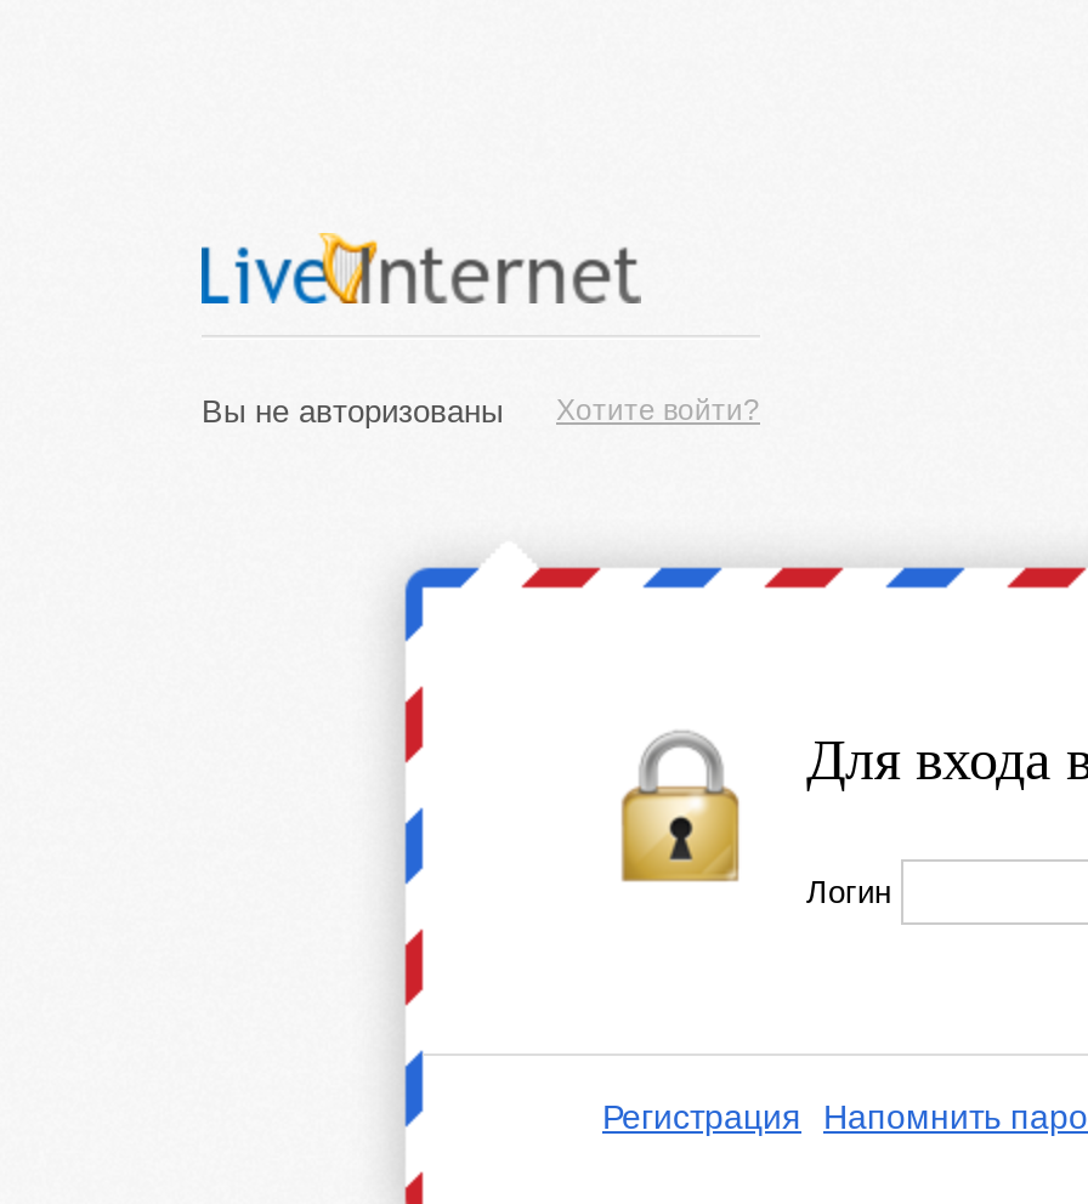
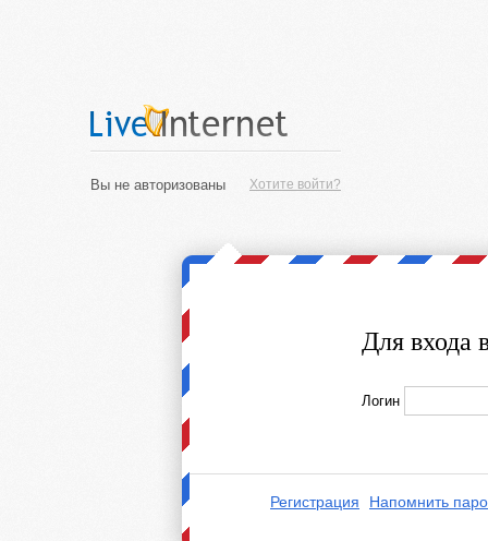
- [image]
